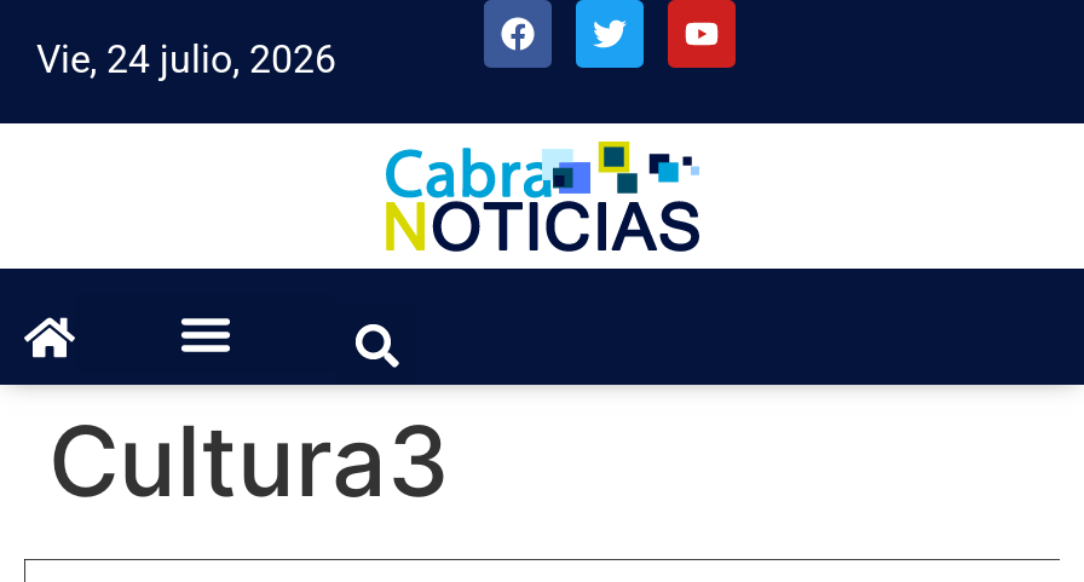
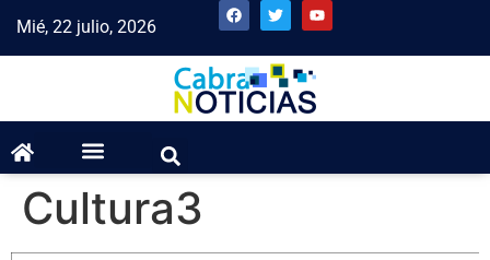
- Vie, 24 julio, 2026
+ Mié, 22 julio, 2026
